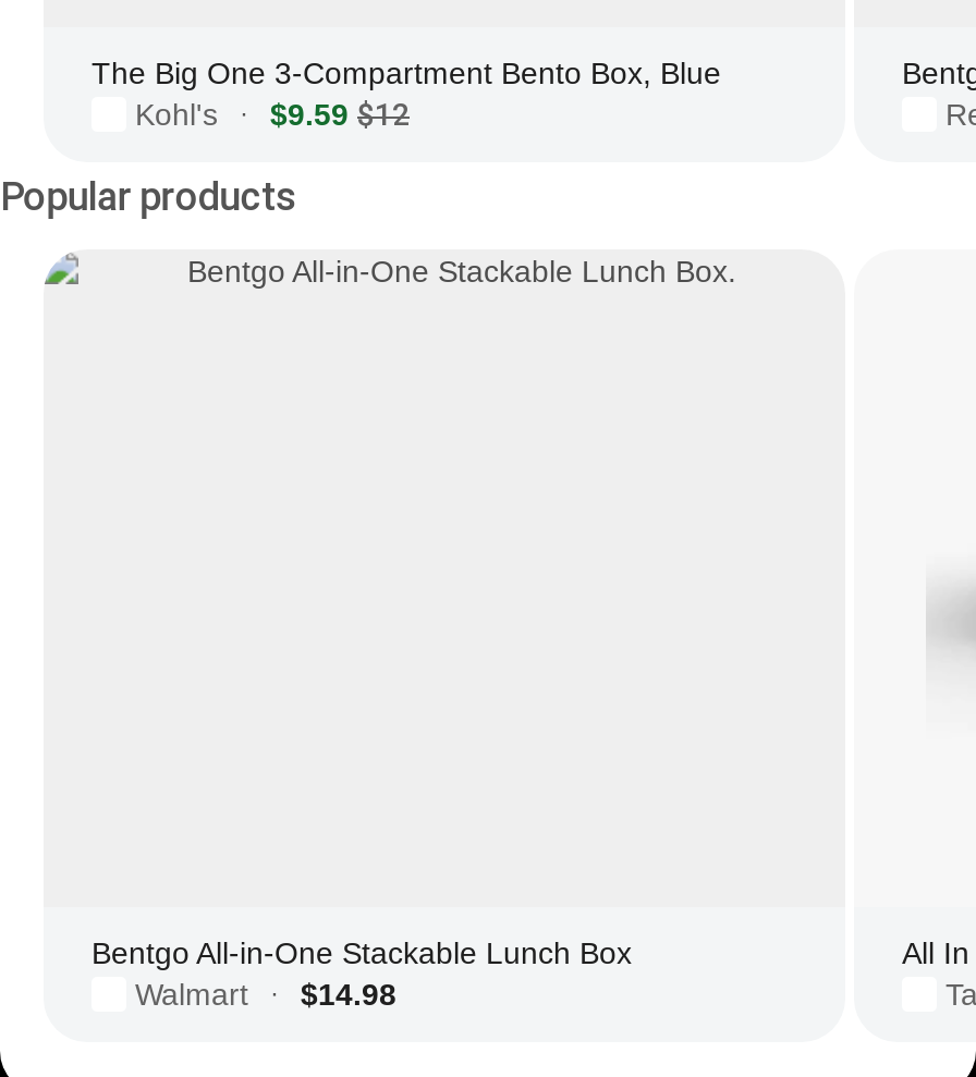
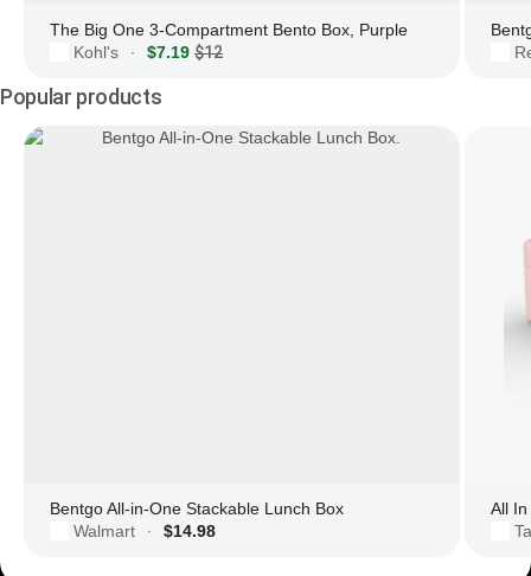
- The Big One 3-Compartment Bento Box, Blue
+ The Big One 3-Compartment Bento Box, Purple

- $9.59 $12
+ $7.19 $12
